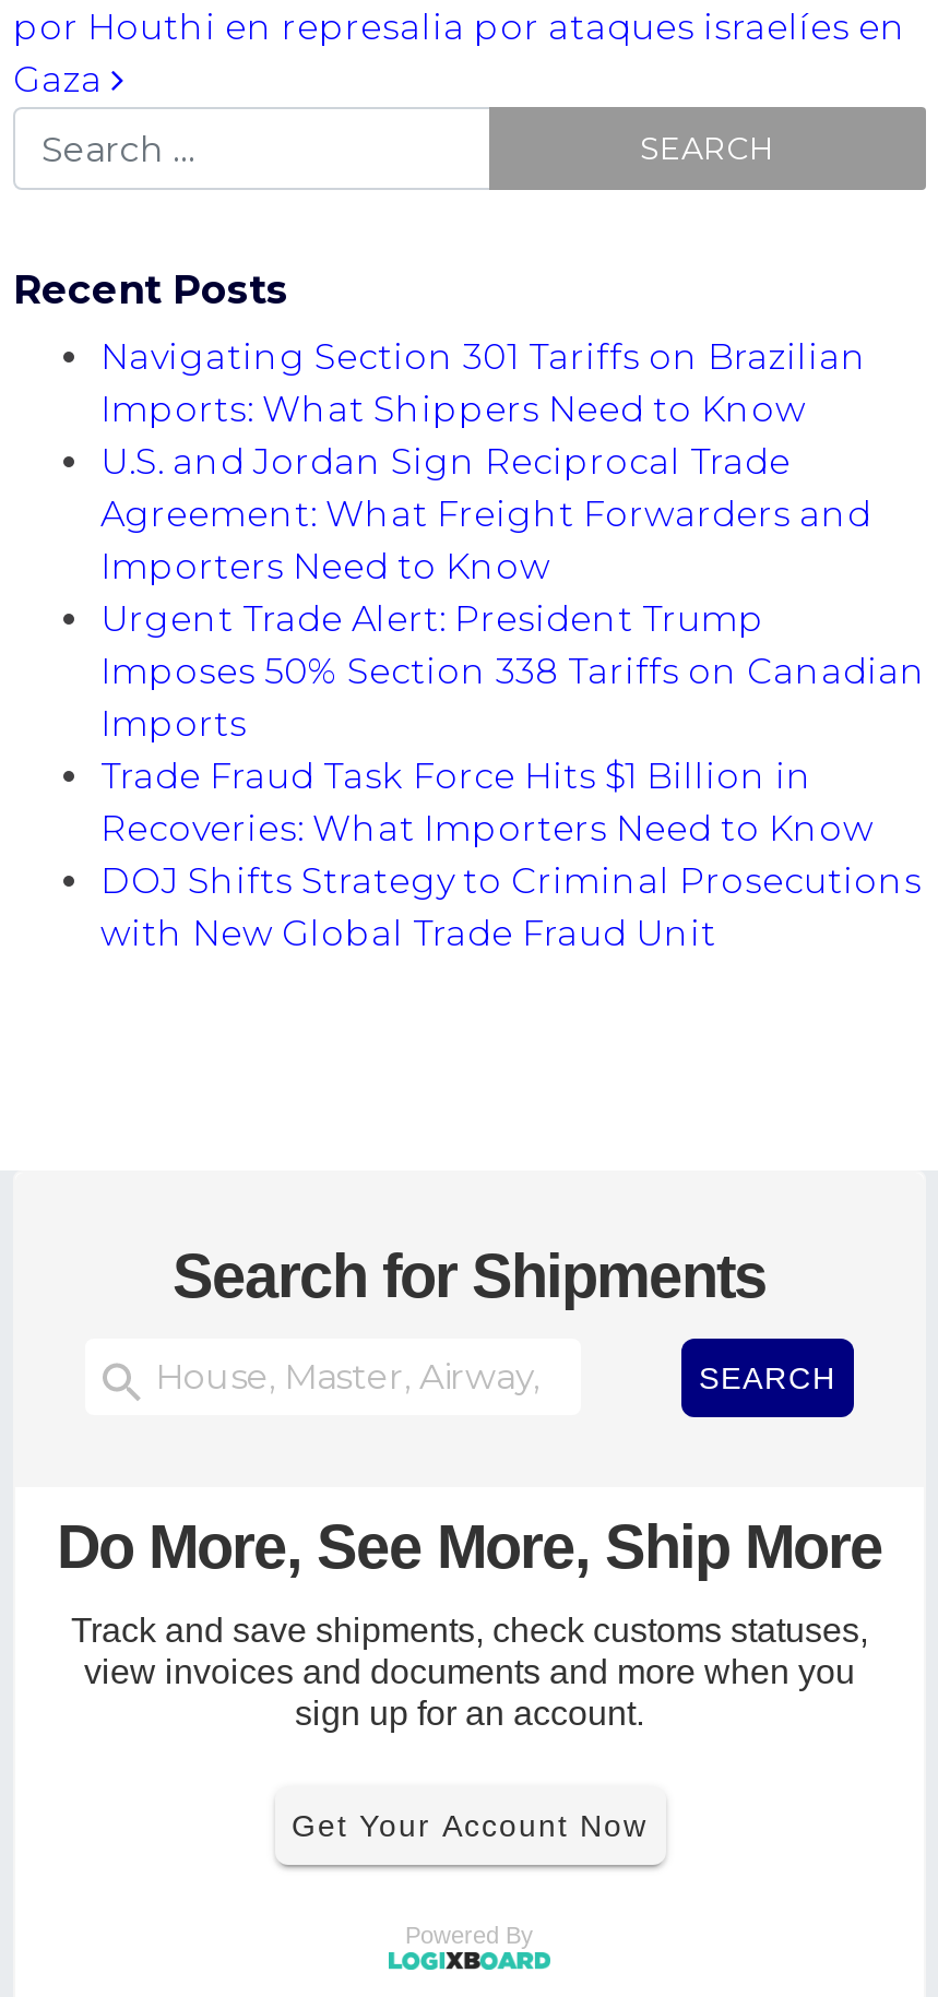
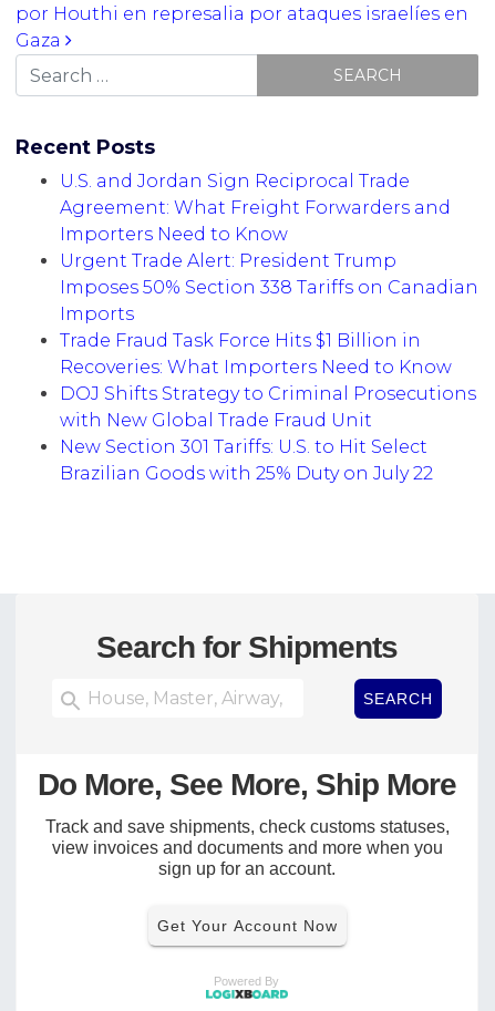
- Navigating Section 301 Tariffs on Brazilian
- Imports: What Shippers Need to Know

moved up: U.S. and Jordan Sign Reciprocal Trade | Agreement: What Freight Forwarders and | Importers Need to Know | ... | DOJ Shifts Strategy to Criminal Prosecutions | with New Global Trade Fraud Unit

+ New Section 301 Tariffs: U.S. to Hit Select
+ Brazilian Goods with 25% Duty on July 22
